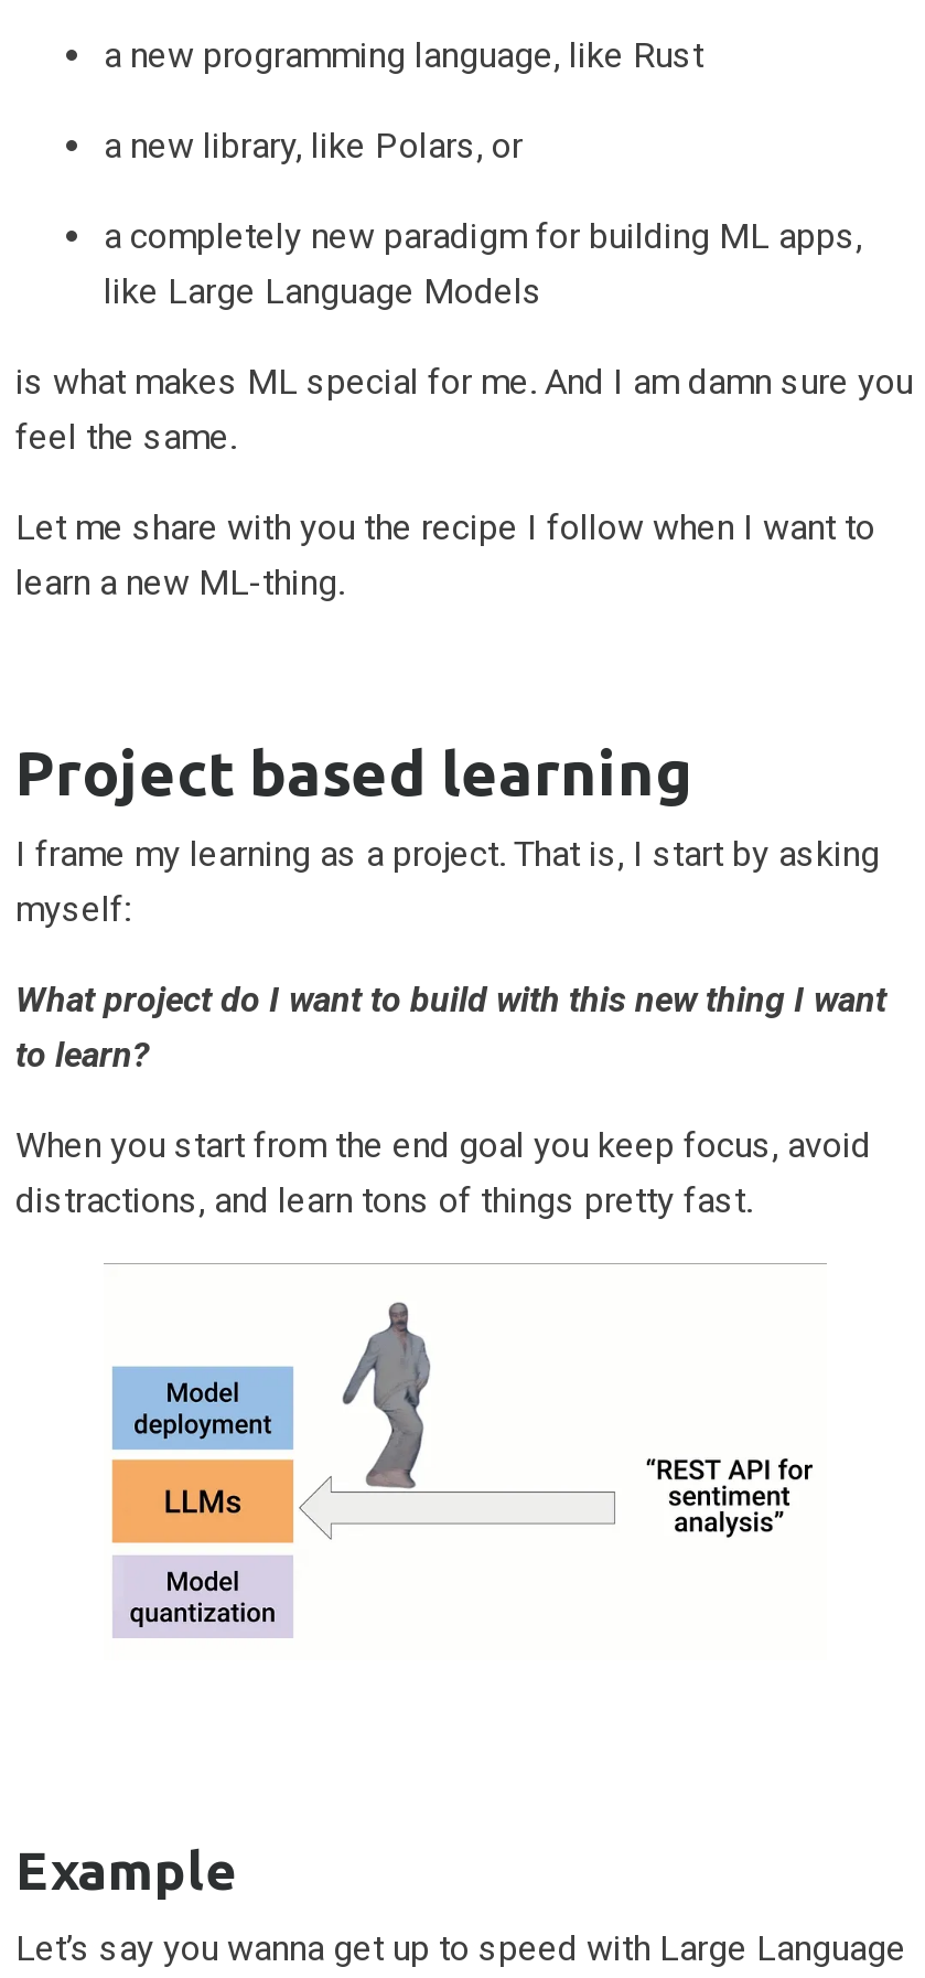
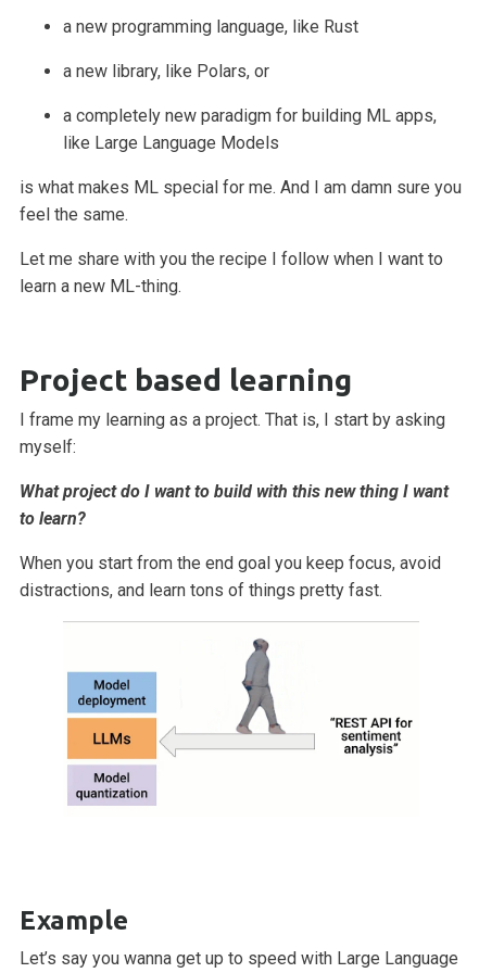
+ [image]

- [image]
